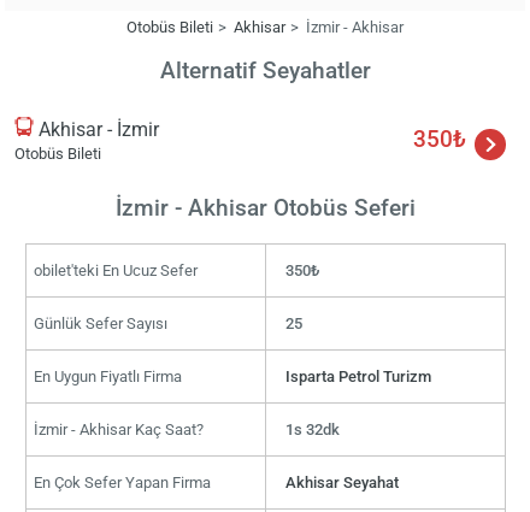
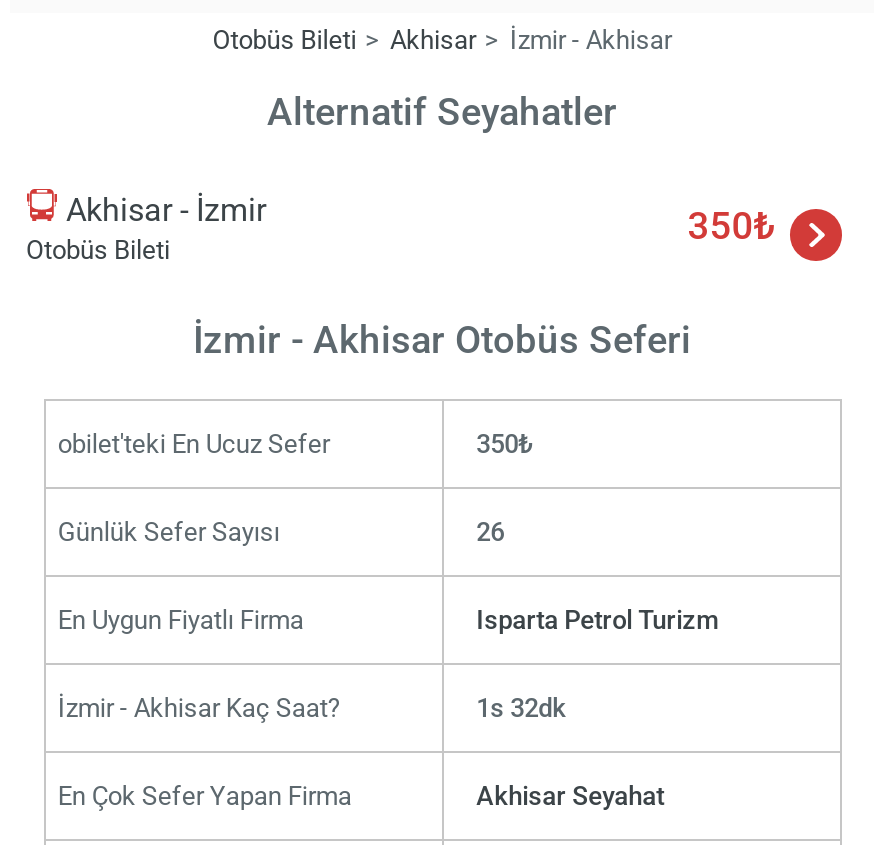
- 25
+ 26
